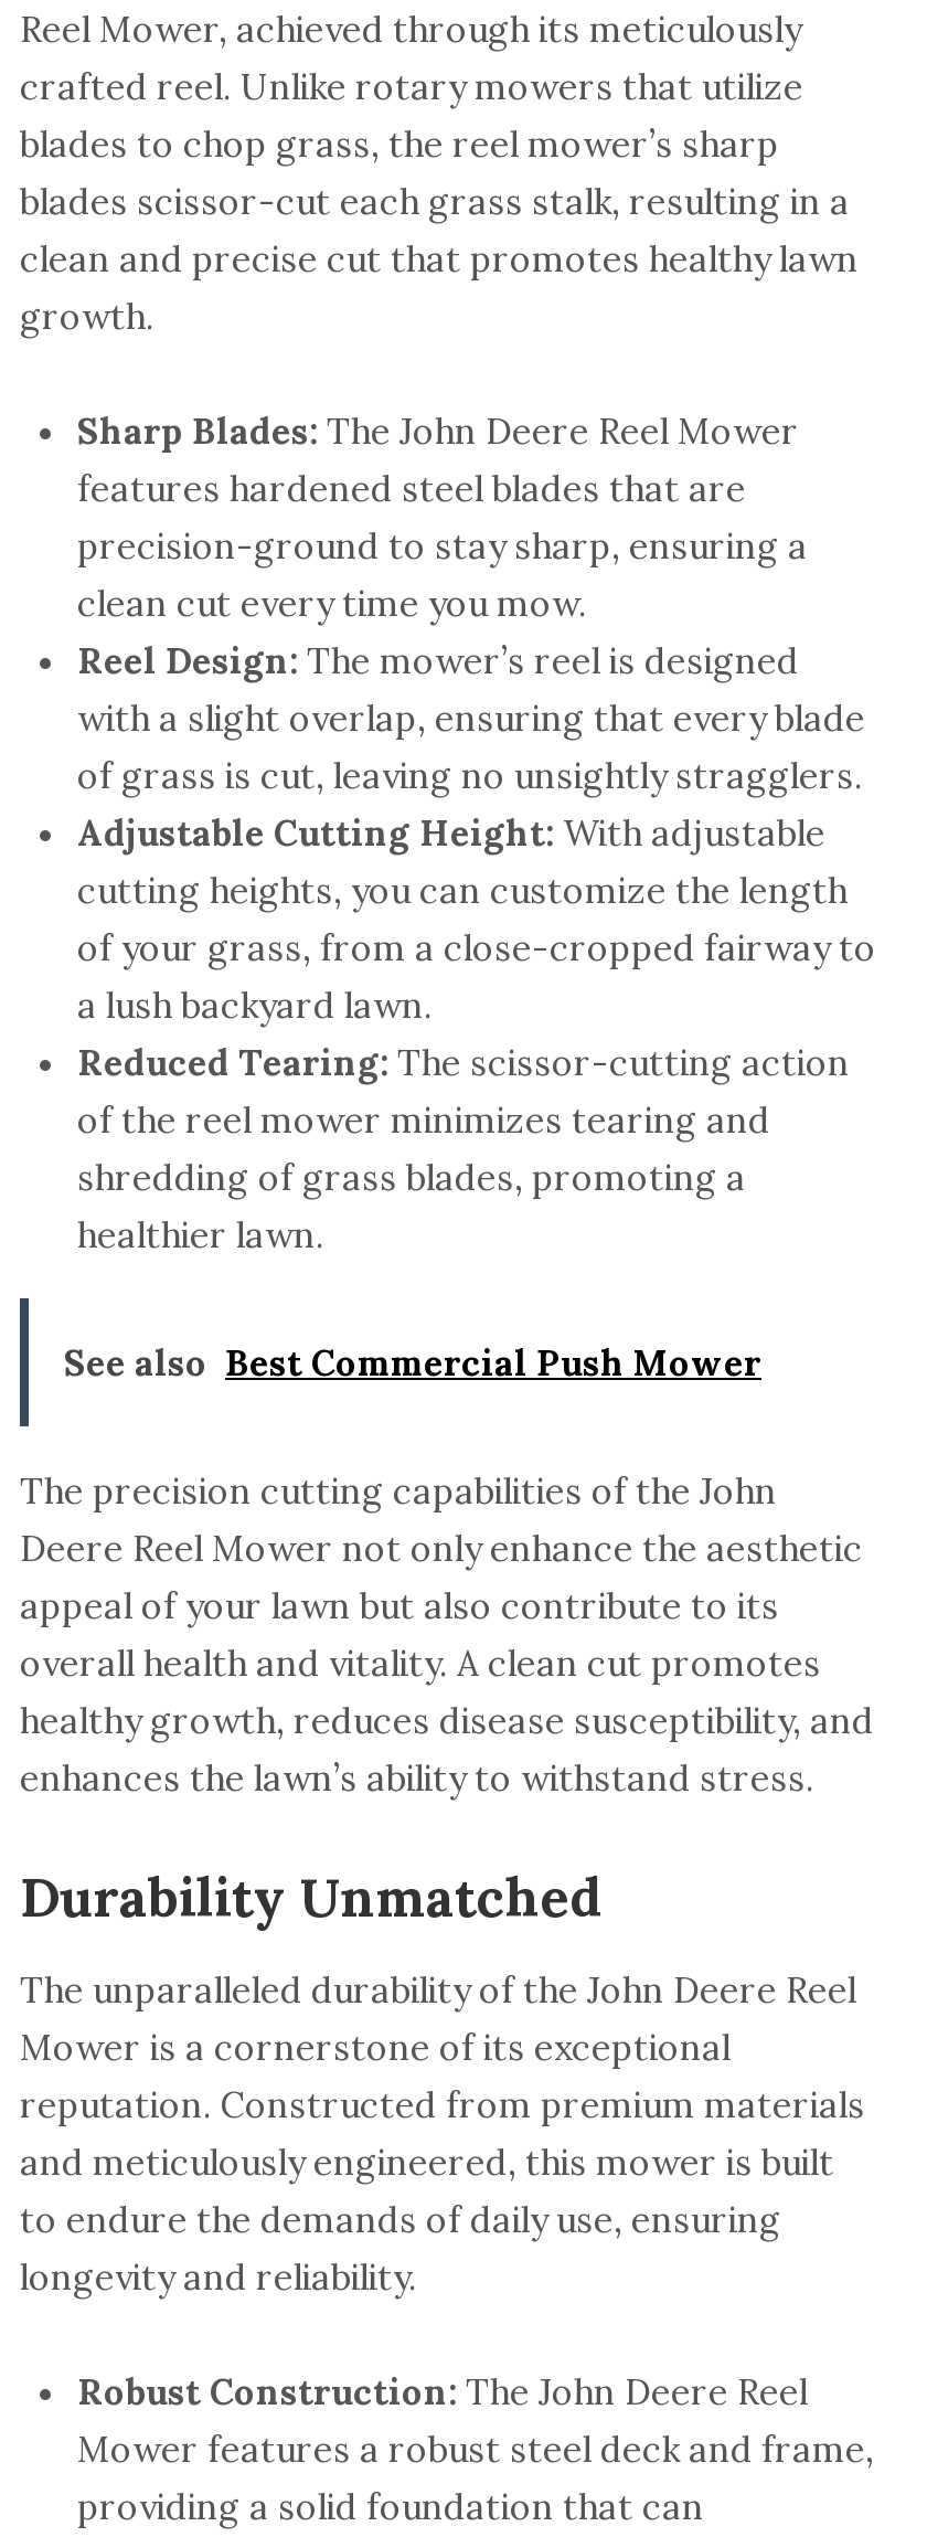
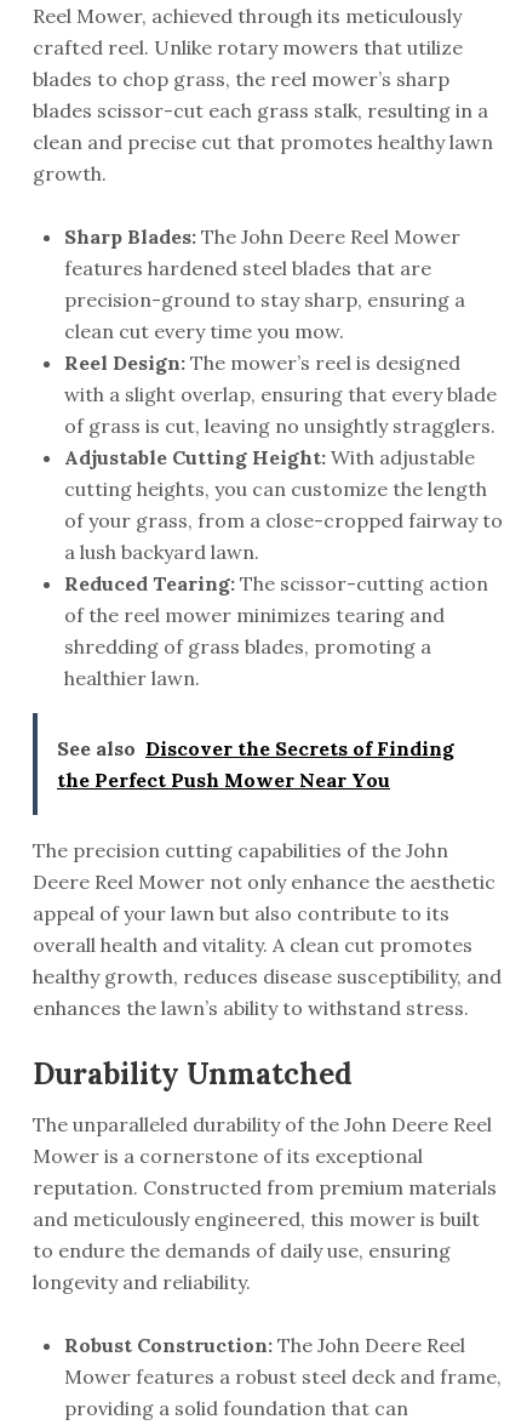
- See also Best Commercial Push Mower
+ See also Discover the Secrets of Finding
+ the Perfect Push Mower Near You
